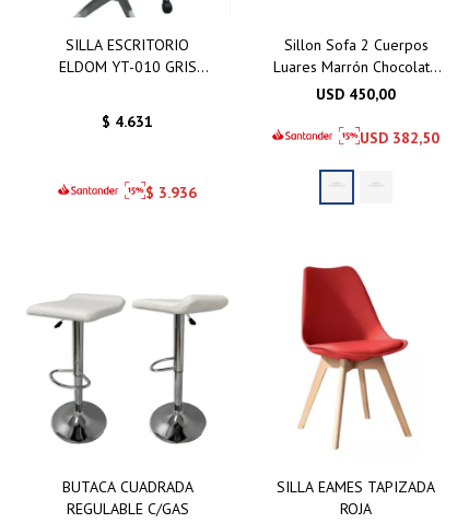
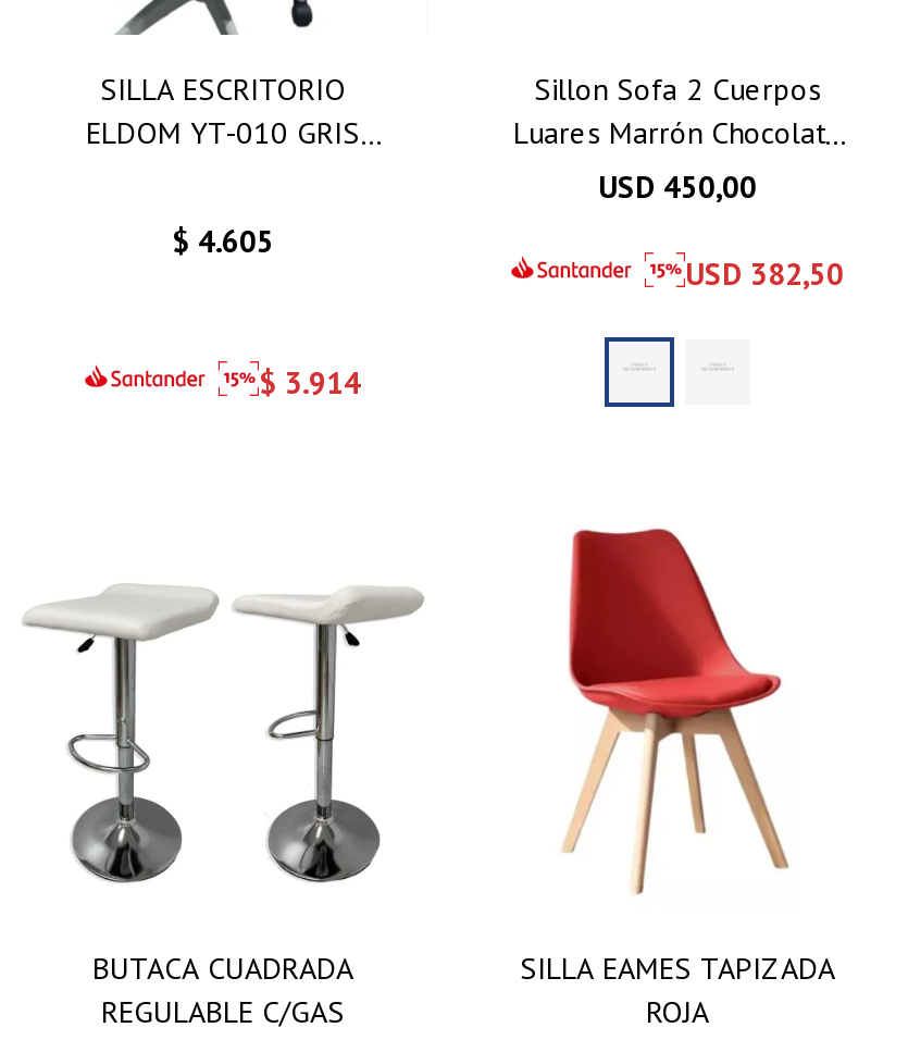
- $ 4.631
+ $ 4.605

- $ 3.936
+ $ 3.914
